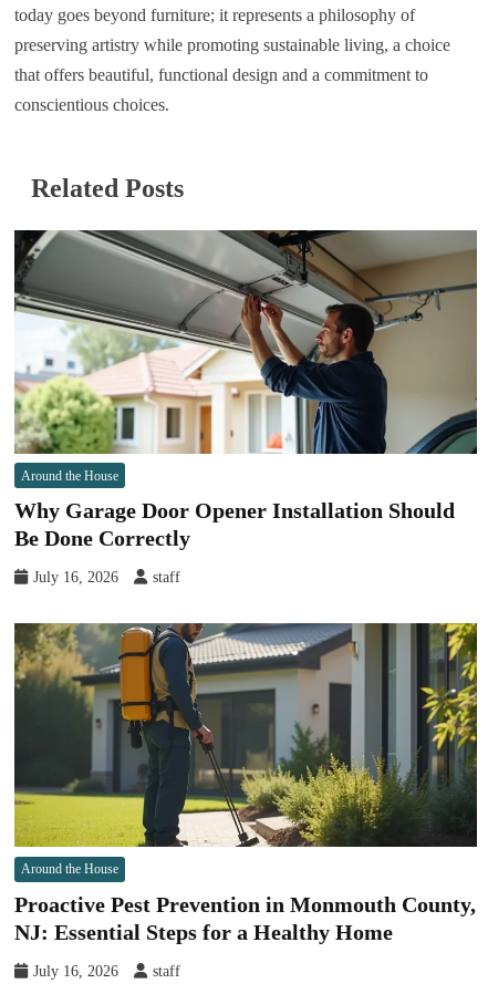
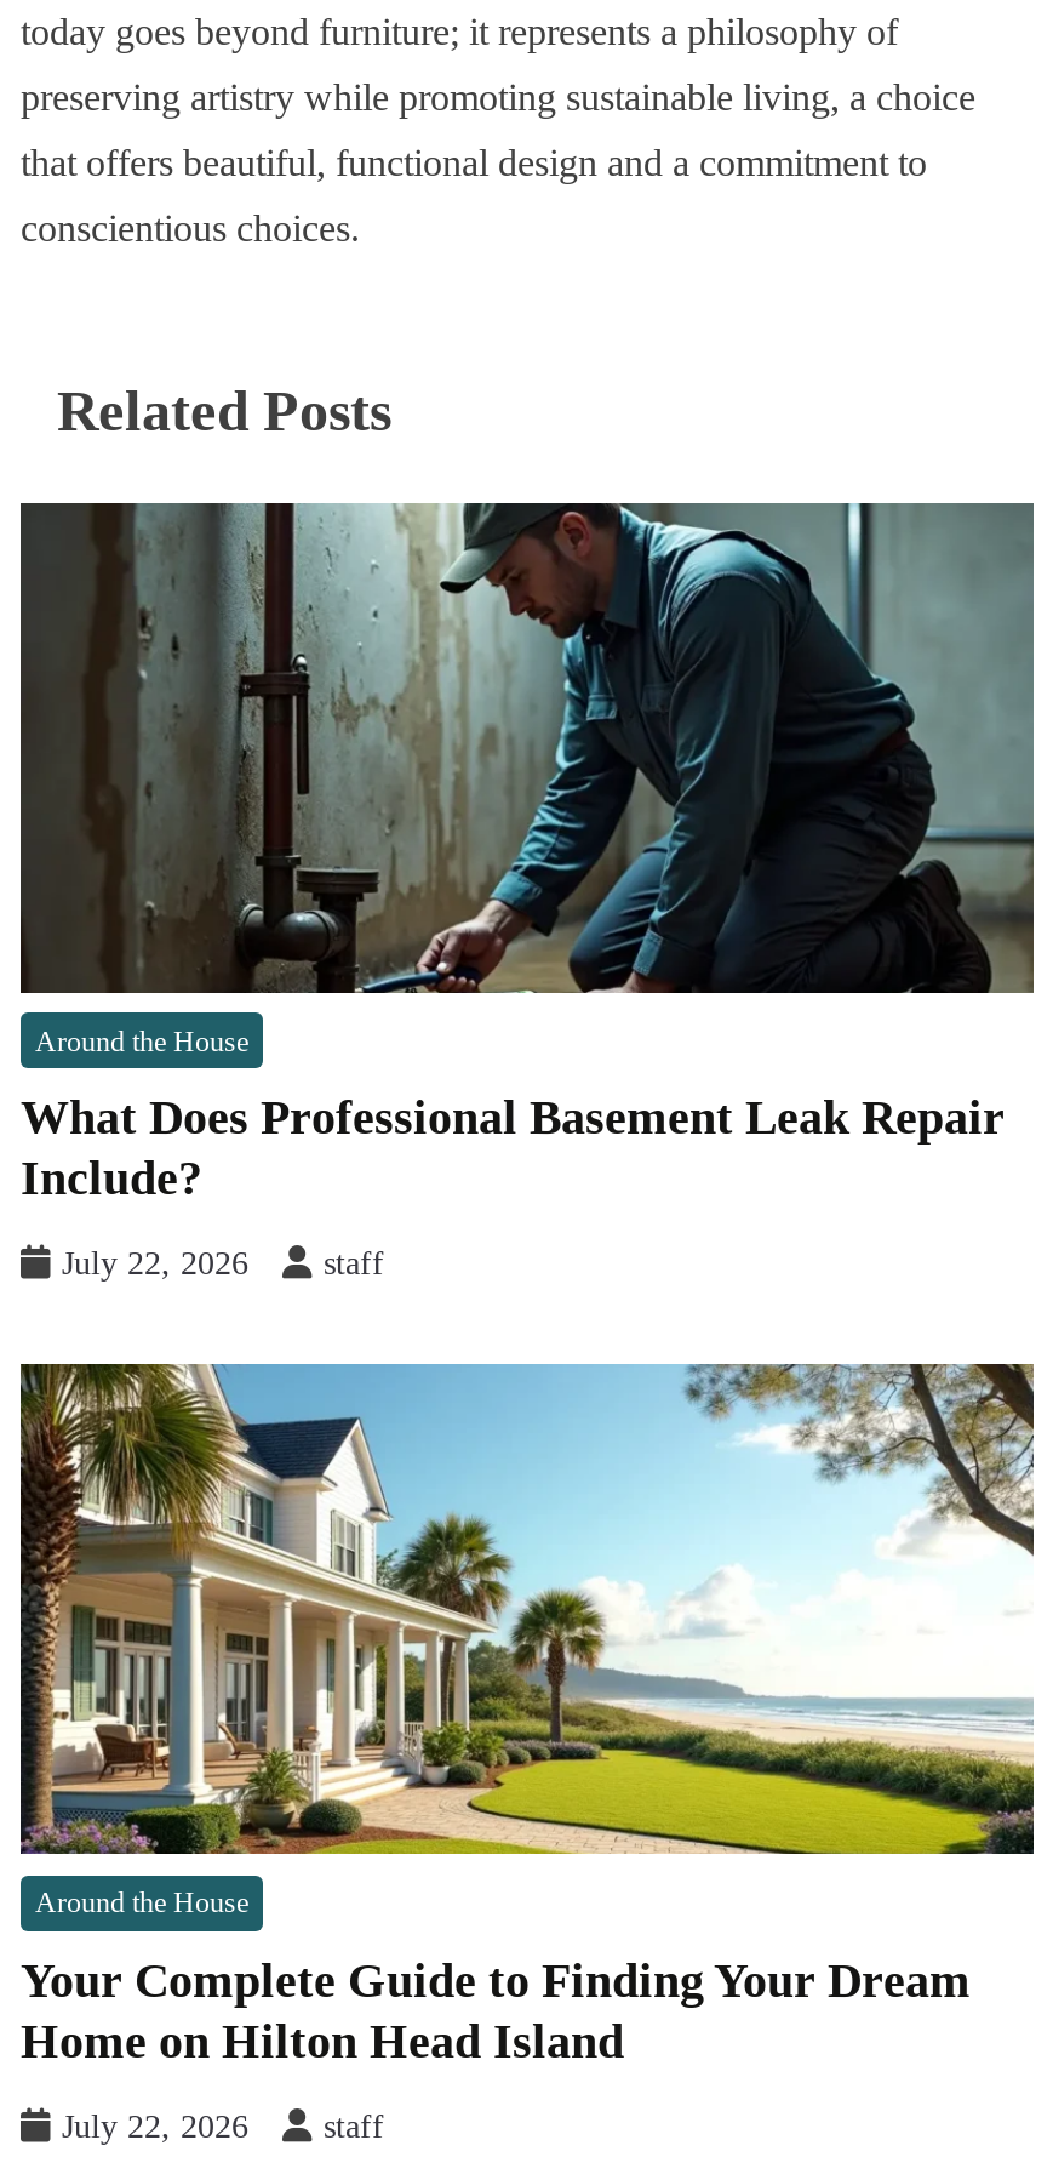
- [image]
- Why Garage Door Opener Installation Should
- Be Done Correctly
+ [image]
+ What Does Professional Basement Leak Repair
+ Include?

- July 16, 2026
+ July 22, 2026

- [image]
- Proactive Pest Prevention in Monmouth County,
- NJ: Essential Steps for a Healthy Home
+ [image]
+ Your Complete Guide to Finding Your Dream
+ Home on Hilton Head Island

- July 16, 2026
+ July 22, 2026
